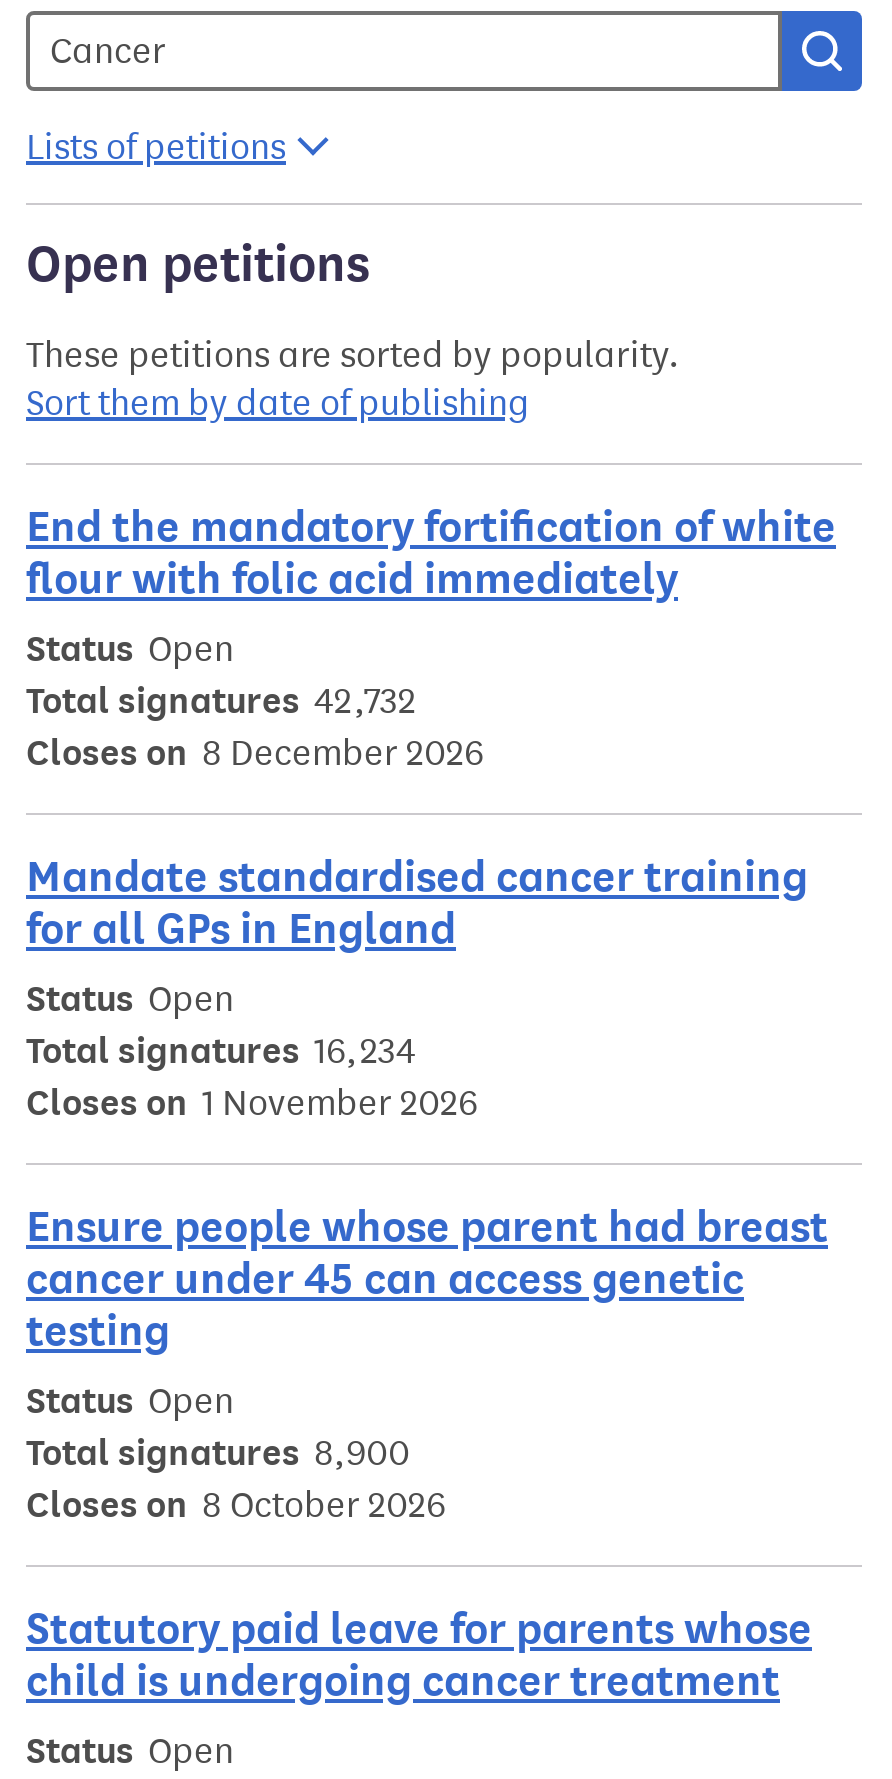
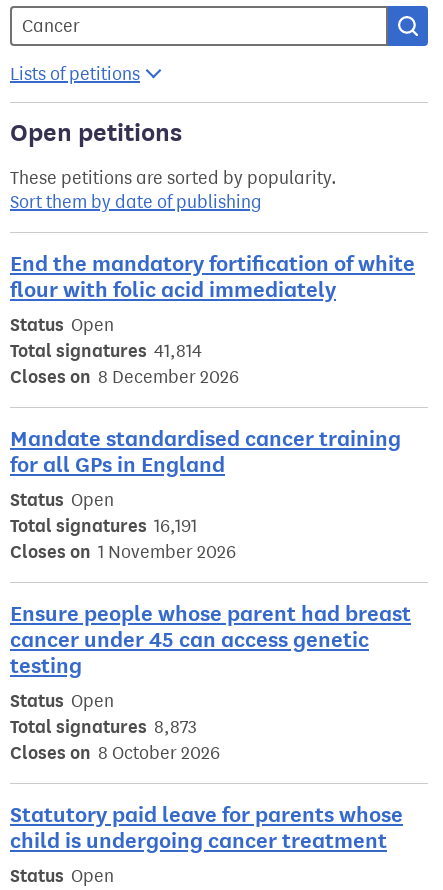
- Total signatures 42,732
+ Total signatures 41,814

- Total signatures 16,234
+ Total signatures 16,191

- Total signatures 8,900
+ Total signatures 8,873
